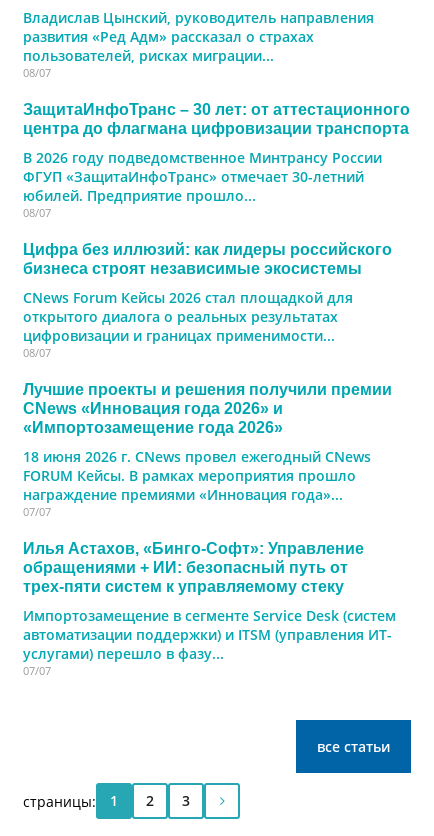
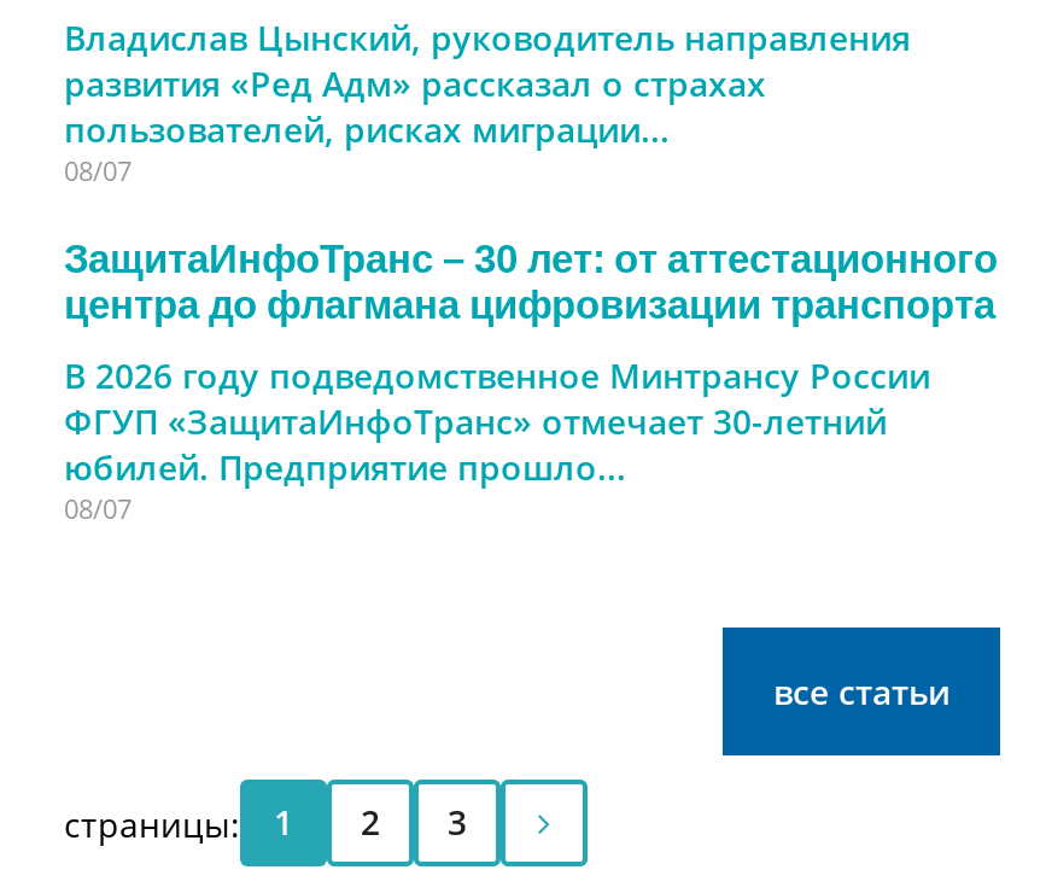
- Цифра без иллюзий: как лидеры российского
- бизнеса строят независимые экосистемы
- CNews Forum Кейсы 2026 стал площадкой для
- открытого диалога о реальных результатах
- цифровизации и границах применимости...
- 08/07
- Лучшие проекты и решения получили премии
- CNews «Инновация года 2026» и
- «Импортозамещение года 2026»
- 18 июня 2026 г. CNews провел ежегодный CNews
- FORUM Кейсы. В рамках мероприятия прошло
- награждение премиями «Инновация года»...
- 07/07
- Илья Астахов, «Бинго-Софт»: Управление
- обращениями + ИИ: безопасный путь от
- трех‑пяти систем к управляемому стеку
- Импортозамещение в сегменте Service Desk (систем
- автоматизации поддержки) и ITSM (управления ИТ-
- услугами) перешло в фазу...
- 07/07
